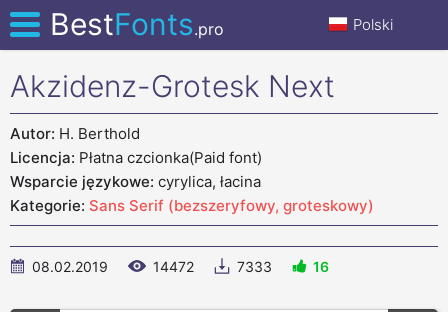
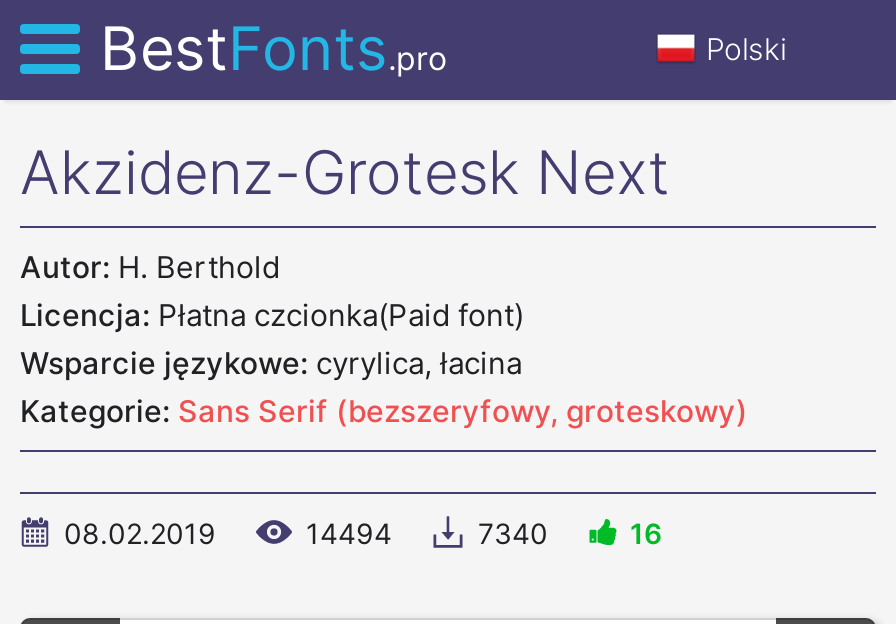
- 14472
+ 14494

- 7333
+ 7340
